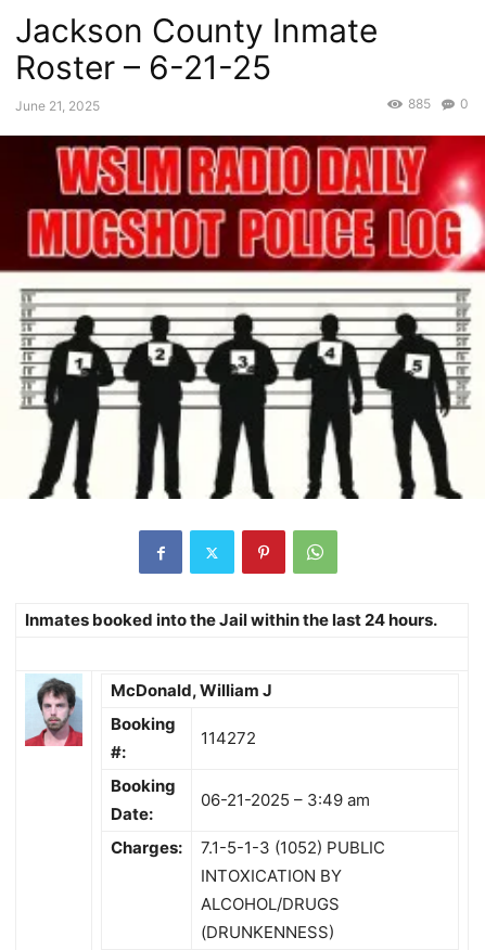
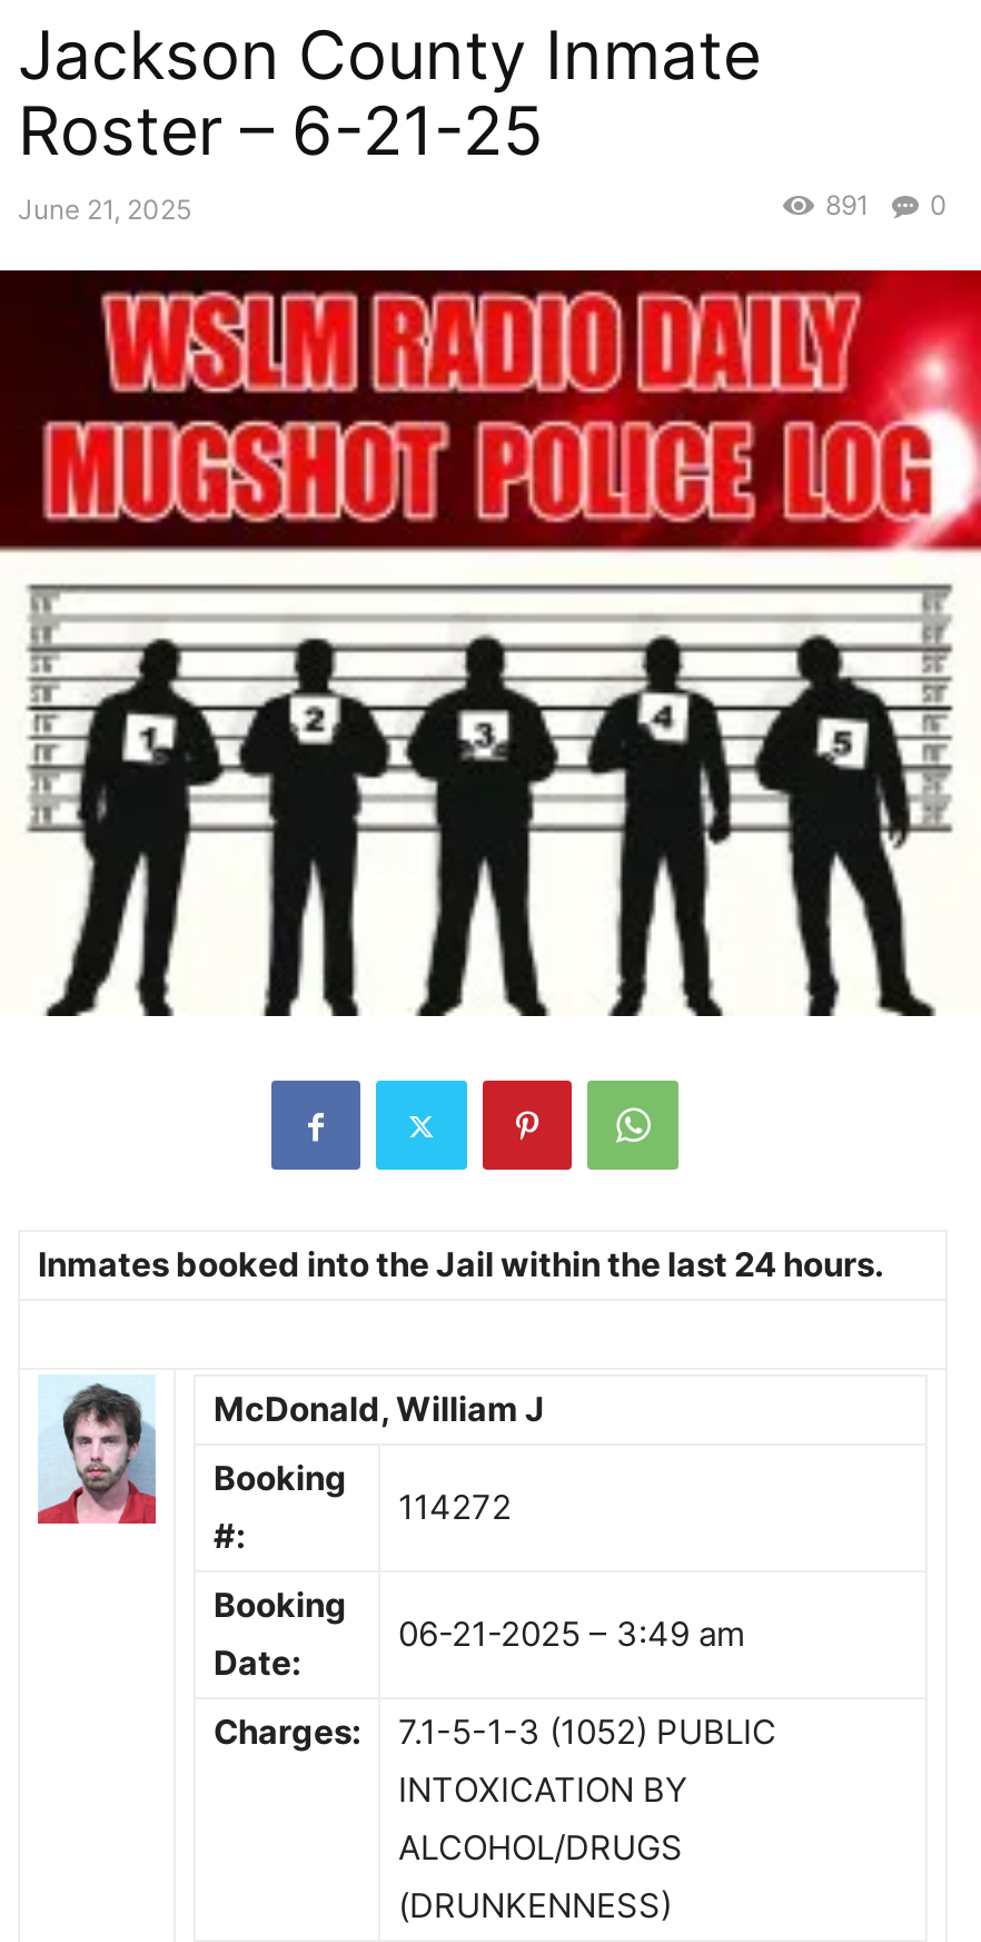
- 885 0
+ 891 0
